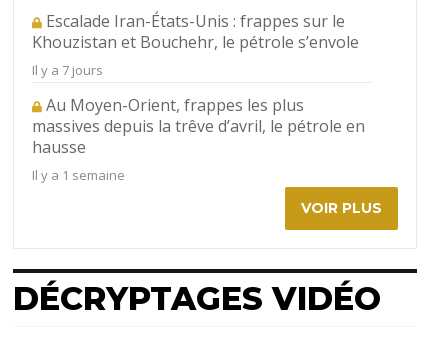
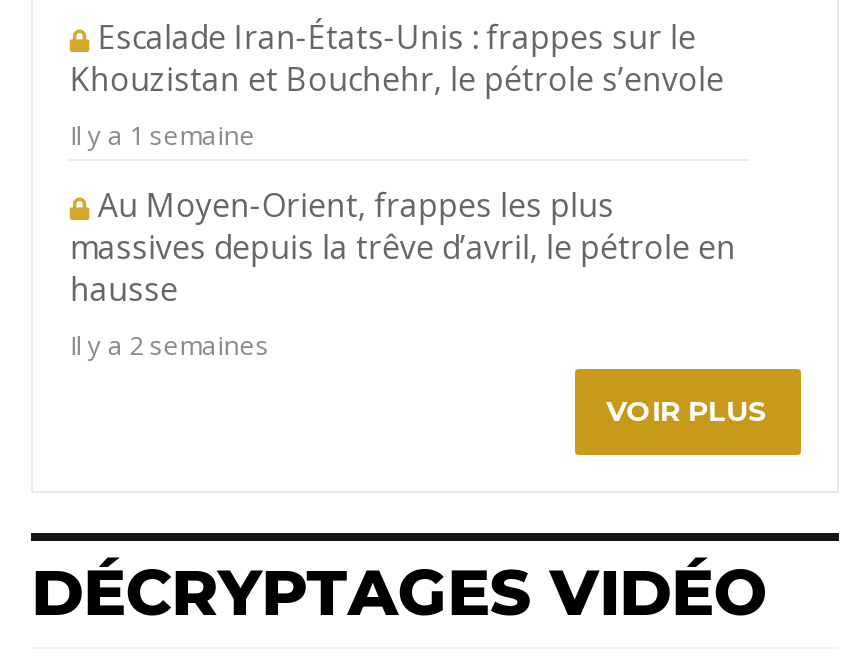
- Il y a 7 jours
+ Il y a 1 semaine

- Il y a 1 semaine
+ Il y a 2 semaines
